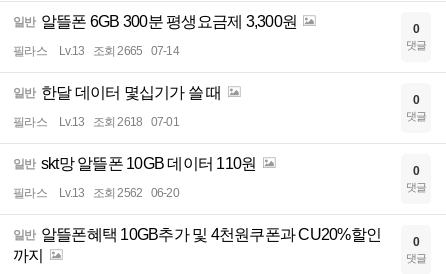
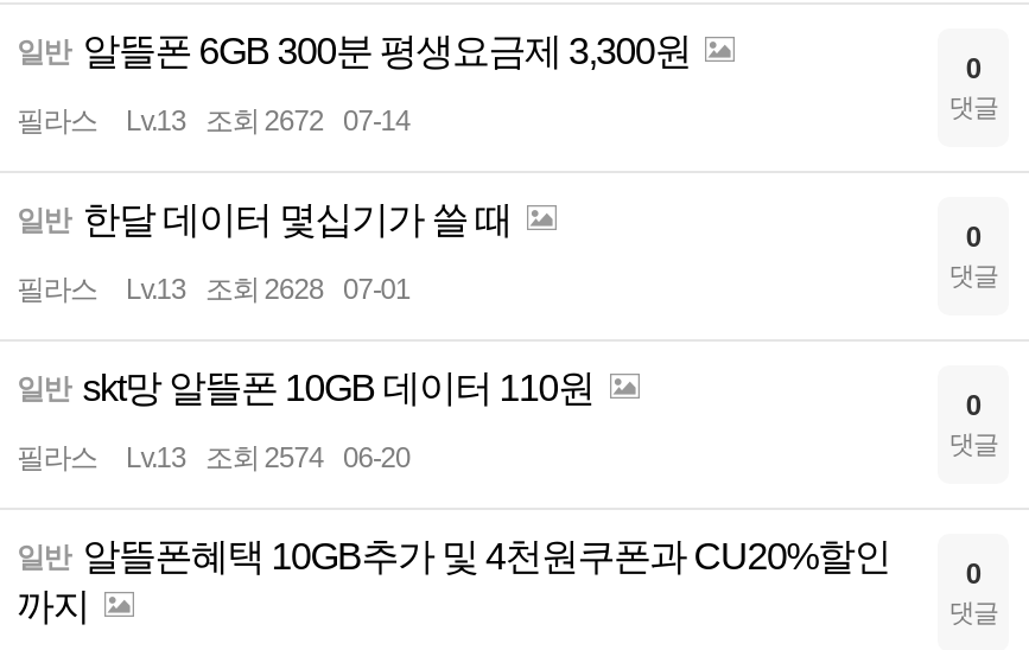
- 필라스 Lv.13 조회 2665 07-14
+ 필라스 Lv.13 조회 2672 07-14

- 필라스 Lv.13 조회 2618 07-01
+ 필라스 Lv.13 조회 2628 07-01

- 필라스 Lv.13 조회 2562 06-20
+ 필라스 Lv.13 조회 2574 06-20
